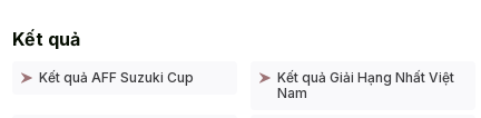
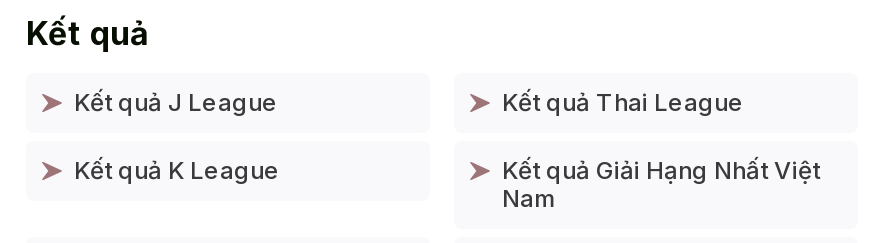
- Kết quả AFF Suzuki Cup
+ Kết quả J League
+ Kết quả Thai League
+ Kết quả K League
